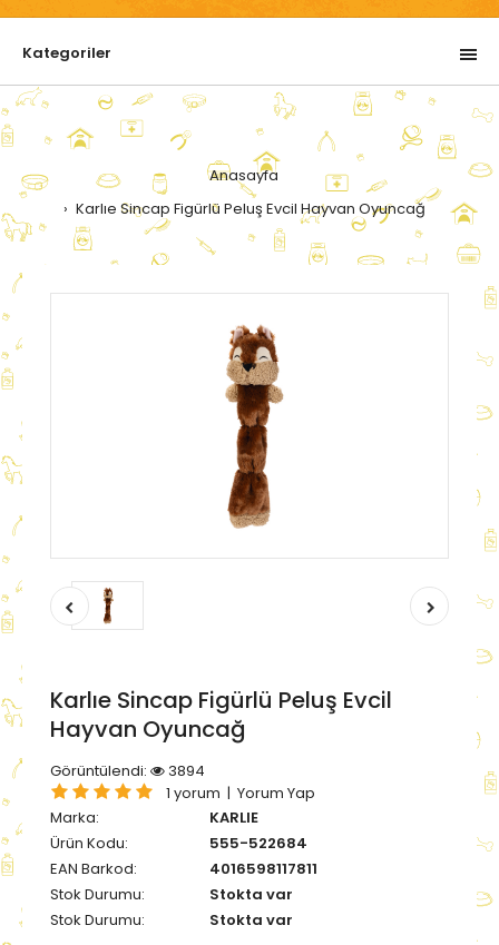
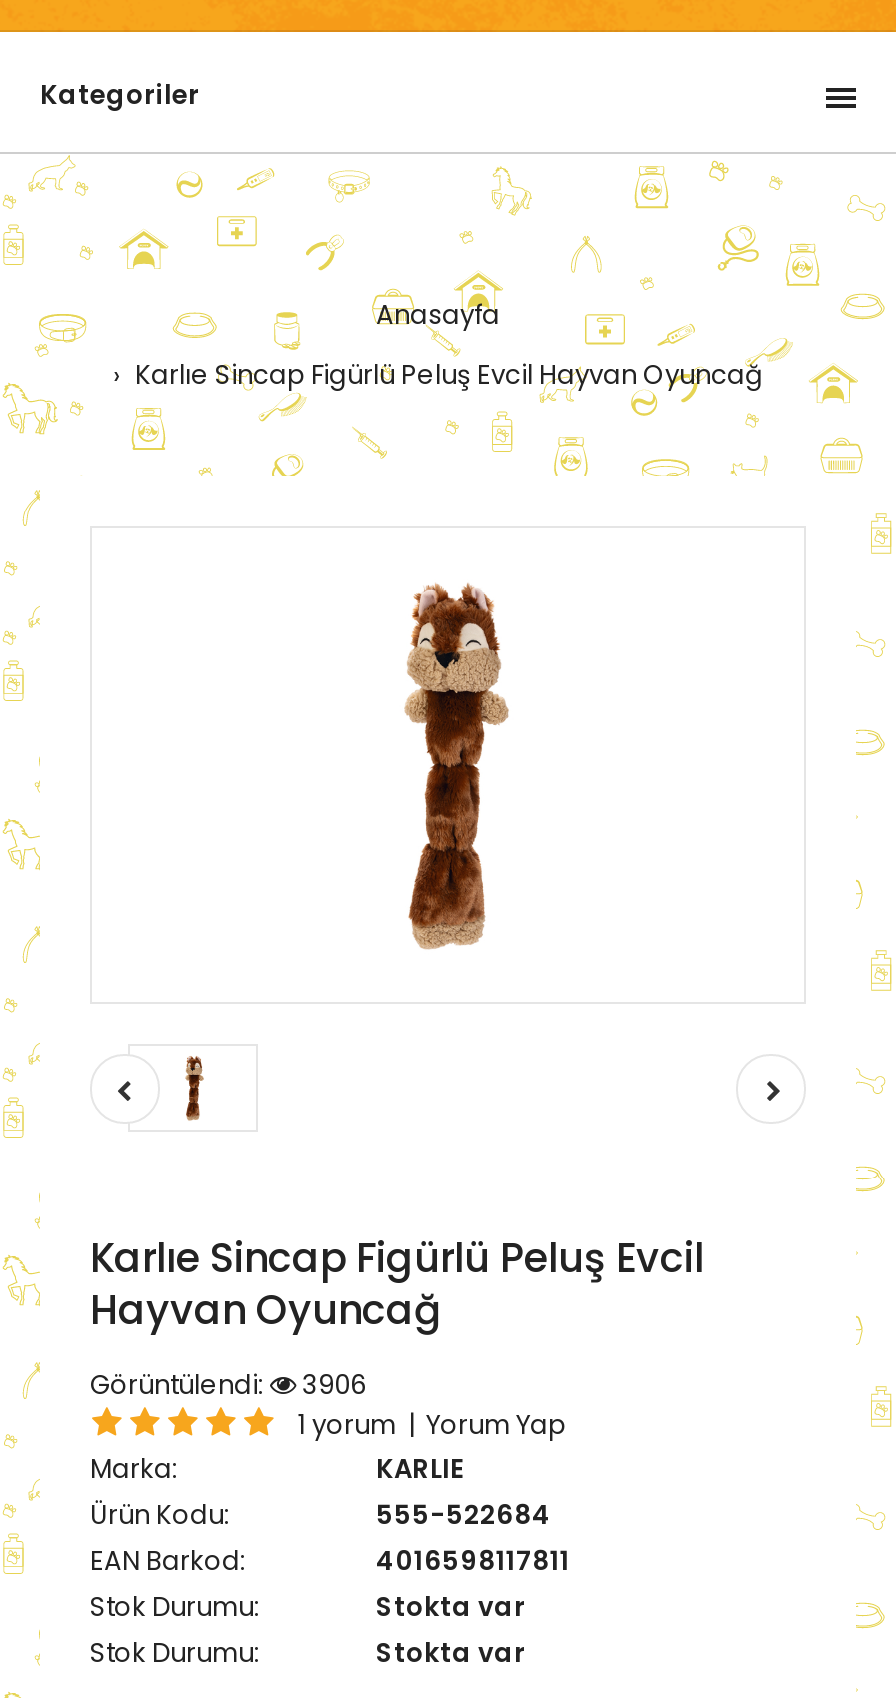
- Görüntülendi: 3894
+ Görüntülendi: 3906
